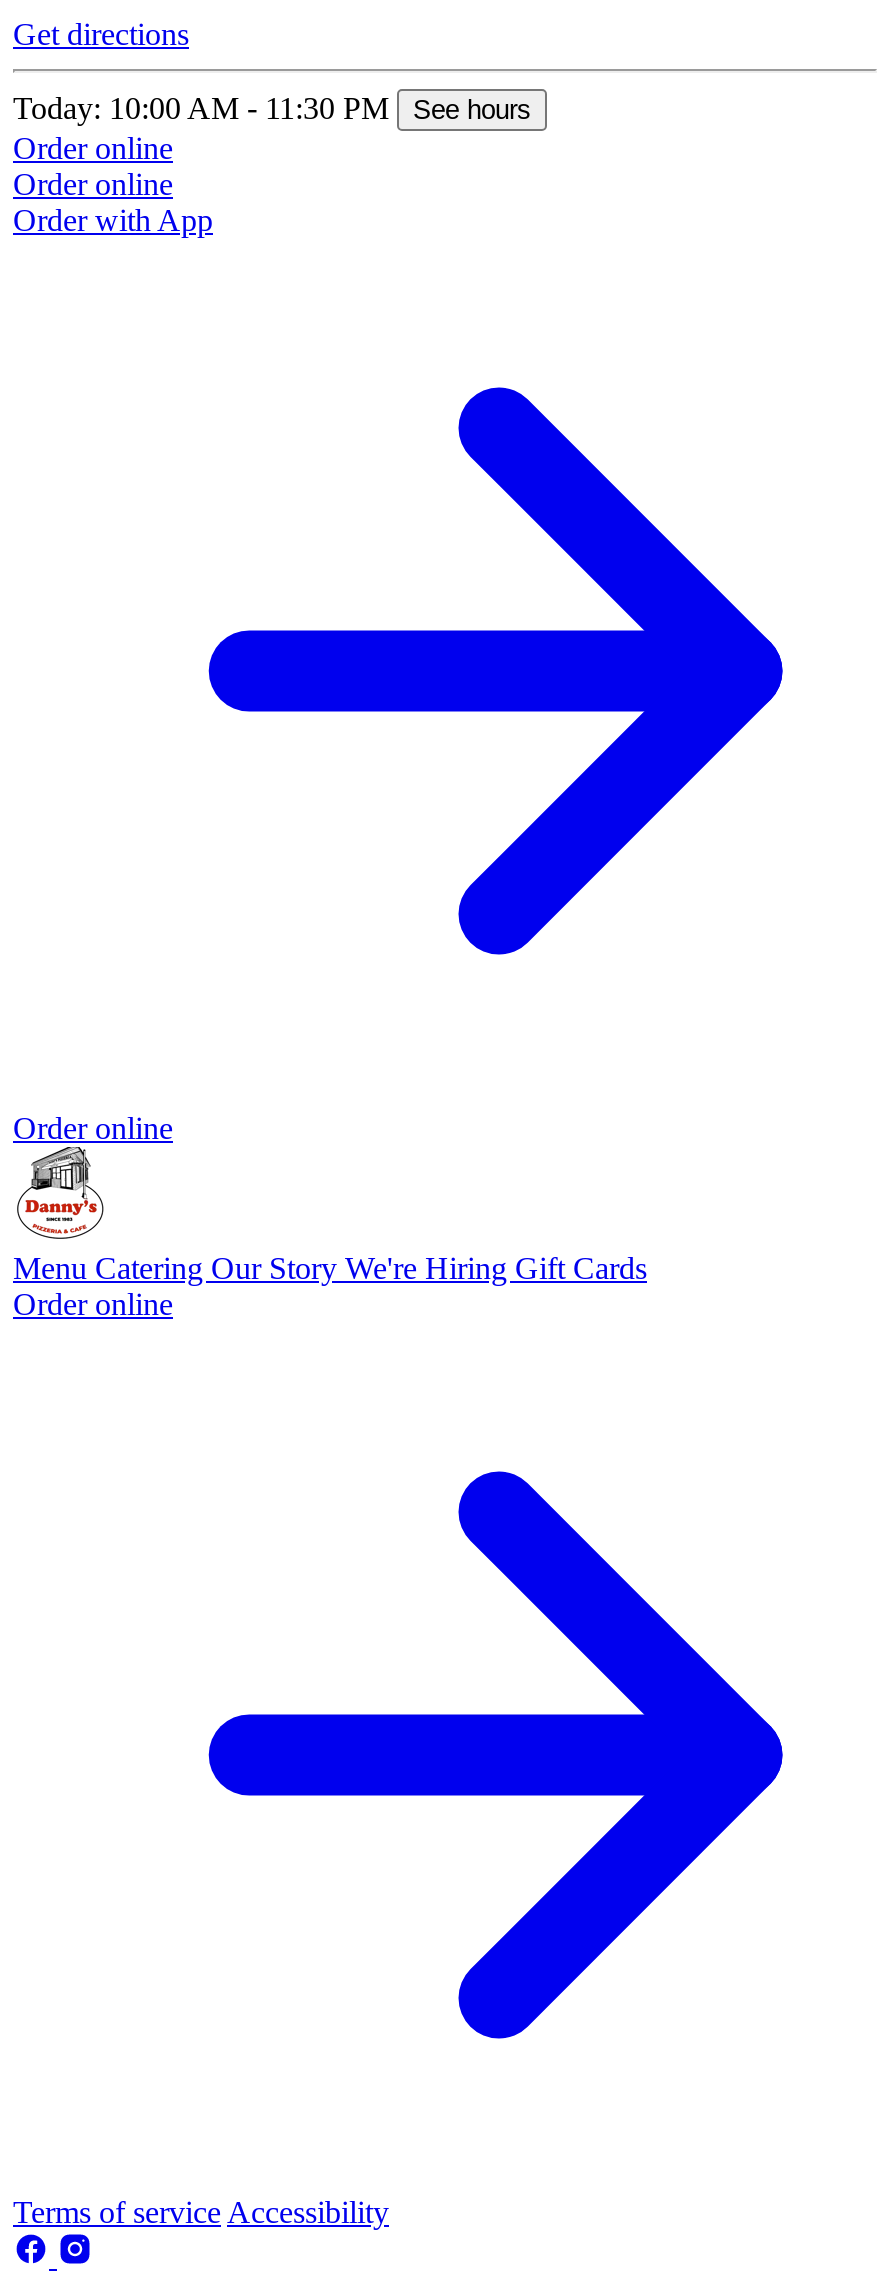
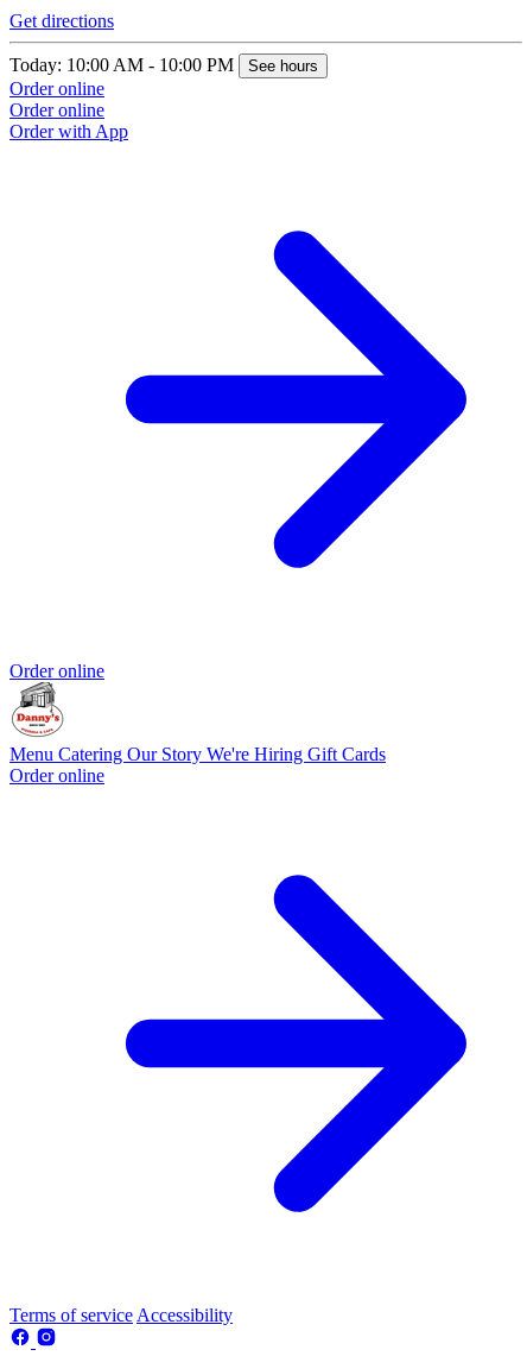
- Today: 10:00 AM - 11:30 PM See hours
+ Today: 10:00 AM - 10:00 PM See hours
